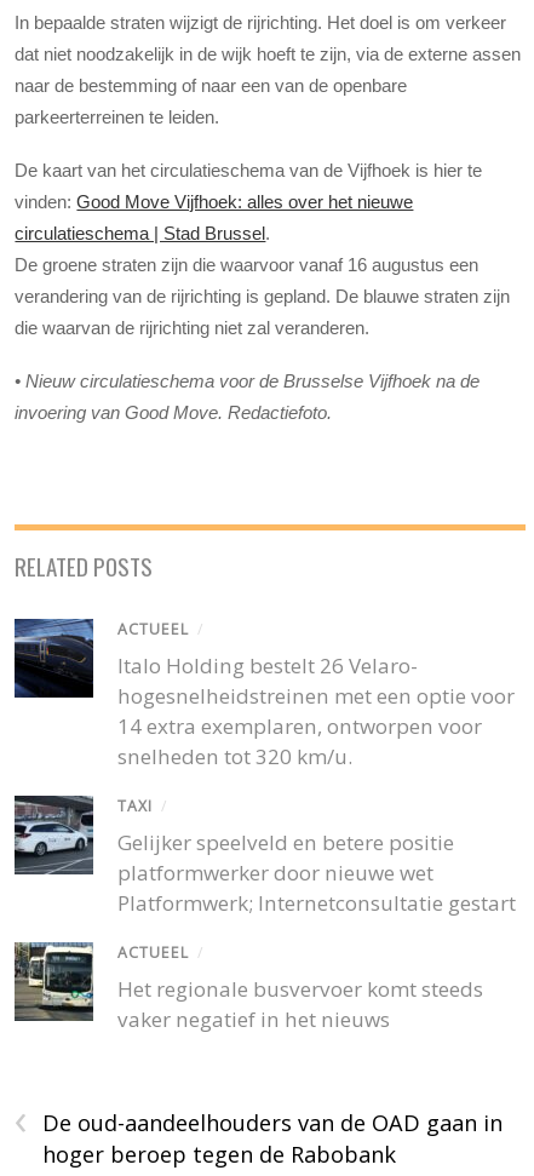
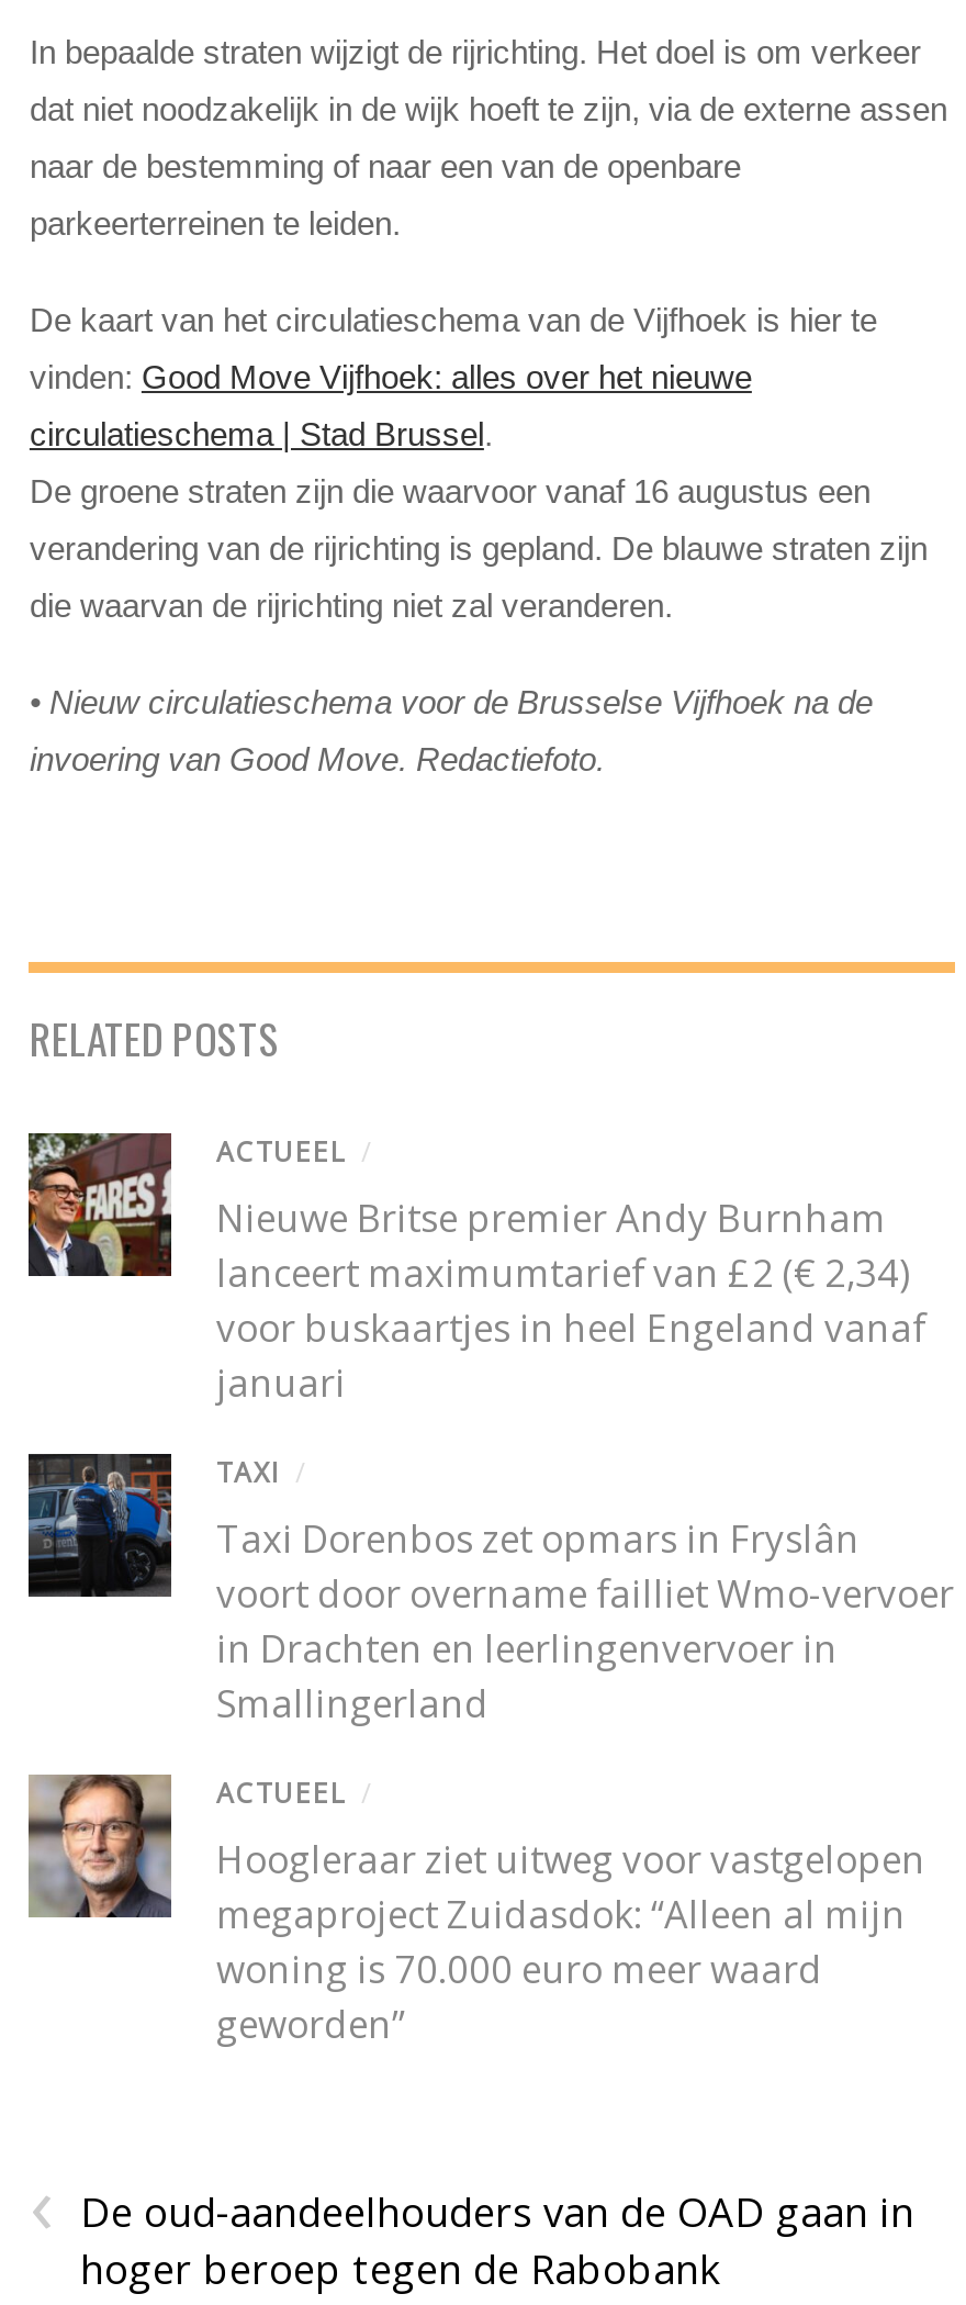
- [image]
- Italo Holding bestelt 26 Velaro-
- hogesnelheidstreinen met een optie voor
- 14 extra exemplaren, ontworpen voor
- snelheden tot 320 km/u.
+ [image]
+ Nieuwe Britse premier Andy Burnham
+ lanceert maximumtarief van £2 (€ 2,34)
+ voor buskaartjes in heel Engeland vanaf
+ januari

- [image]
- Gelijker speelveld en betere positie
- platformwerker door nieuwe wet
- Platformwerk; Internetconsultatie gestart
+ [image]
+ Taxi Dorenbos zet opmars in Fryslân
+ voort door overname failliet Wmo-vervoer
+ in Drachten en leerlingenvervoer in
+ Smallingerland

- [image]
- Het regionale busvervoer komt steeds
- vaker negatief in het nieuws
+ [image]
+ Hoogleraar ziet uitweg voor vastgelopen
+ megaproject Zuidasdok: “Alleen al mijn
+ woning is 70.000 euro meer waard
+ geworden”
